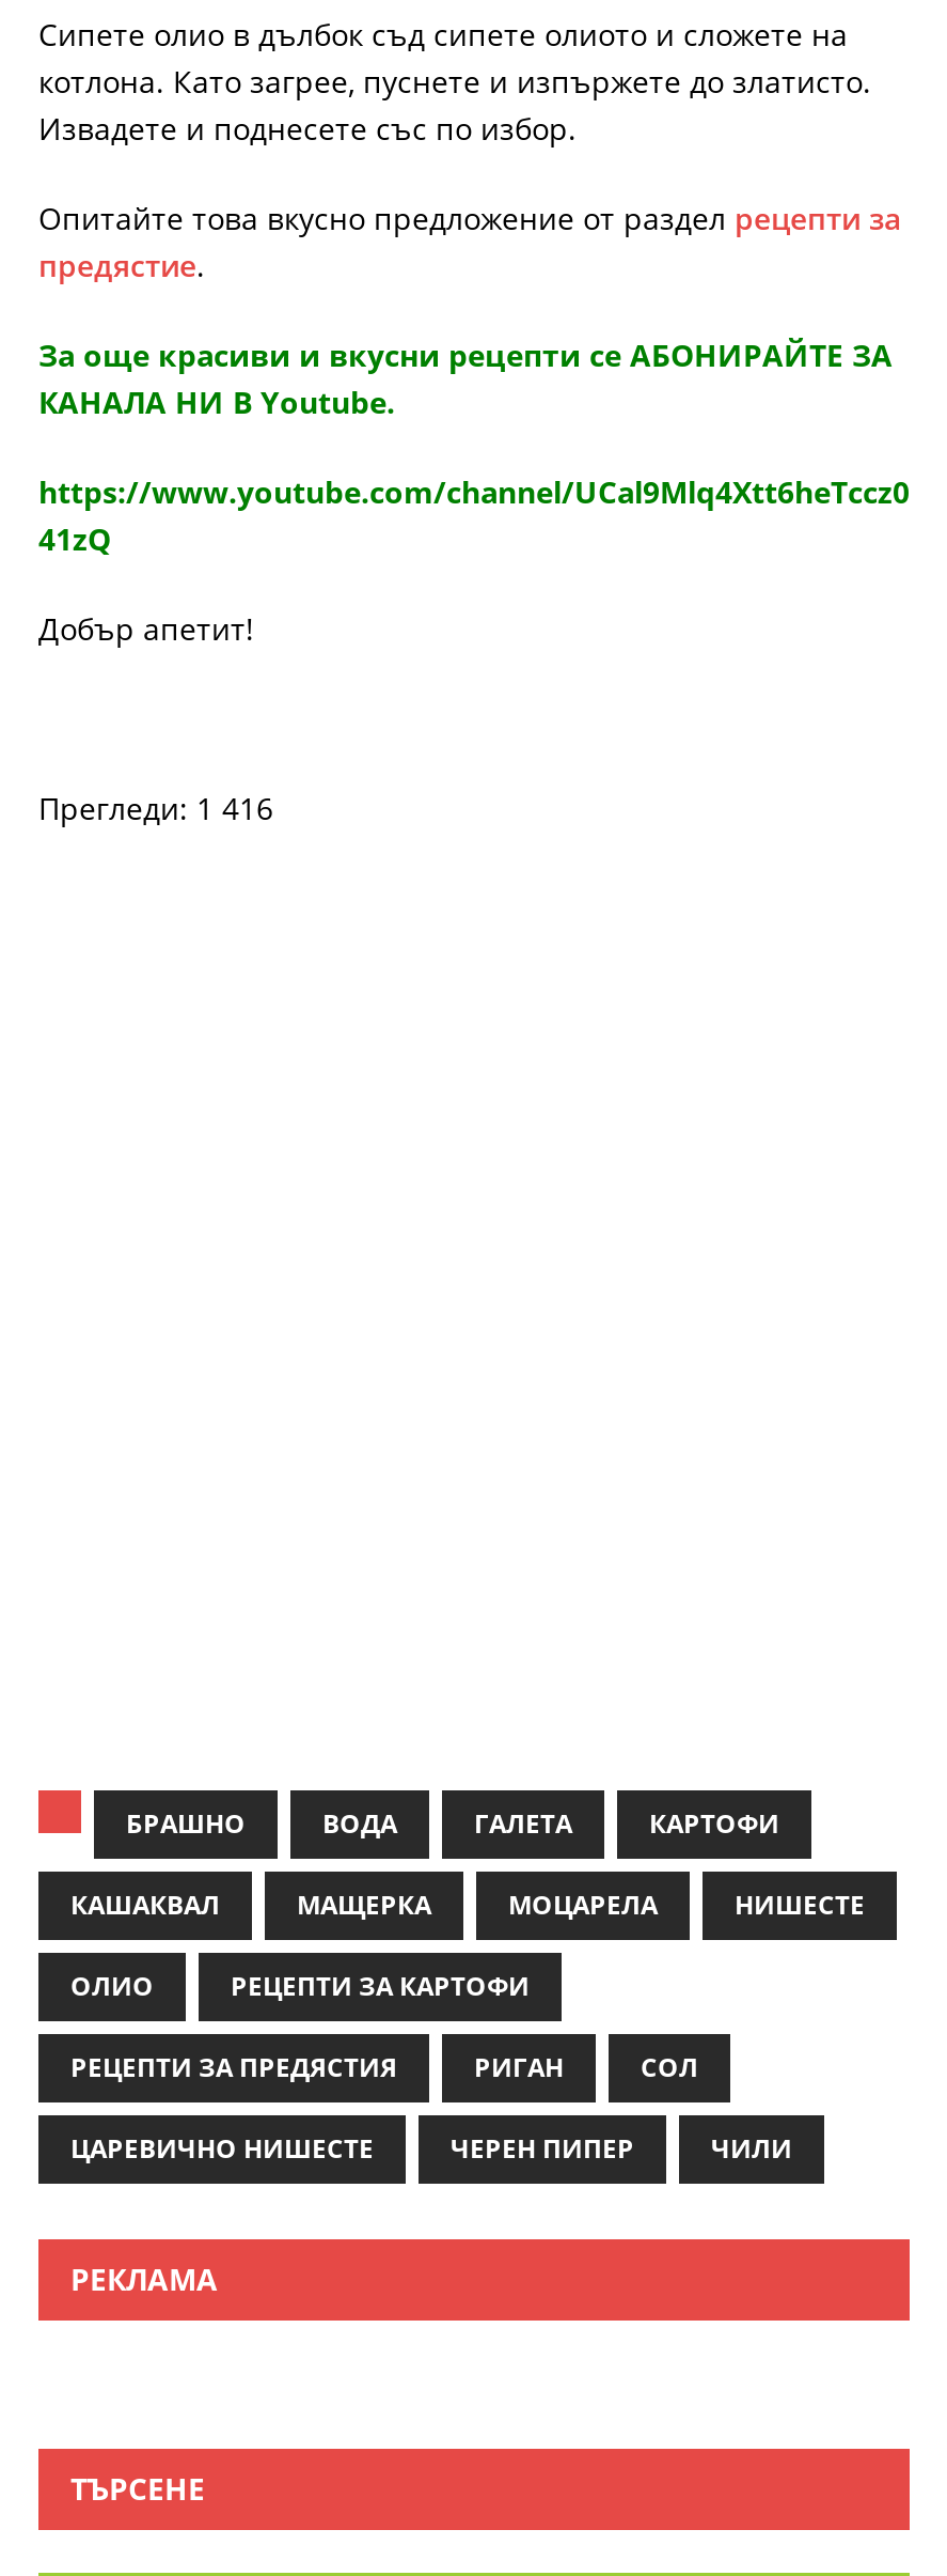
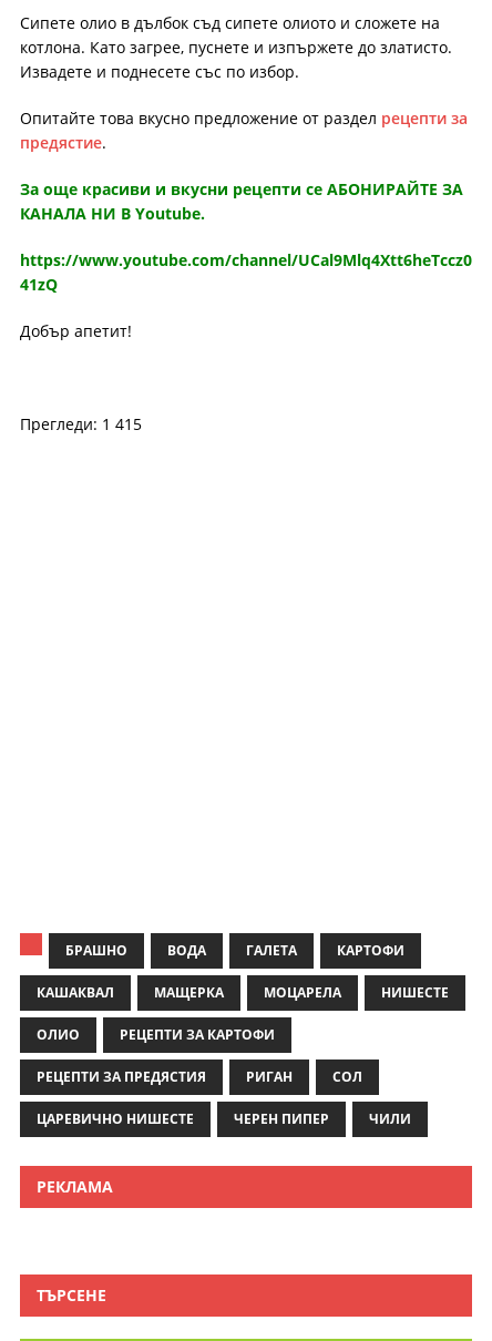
- Прегледи: 1 416
+ Прегледи: 1 415
